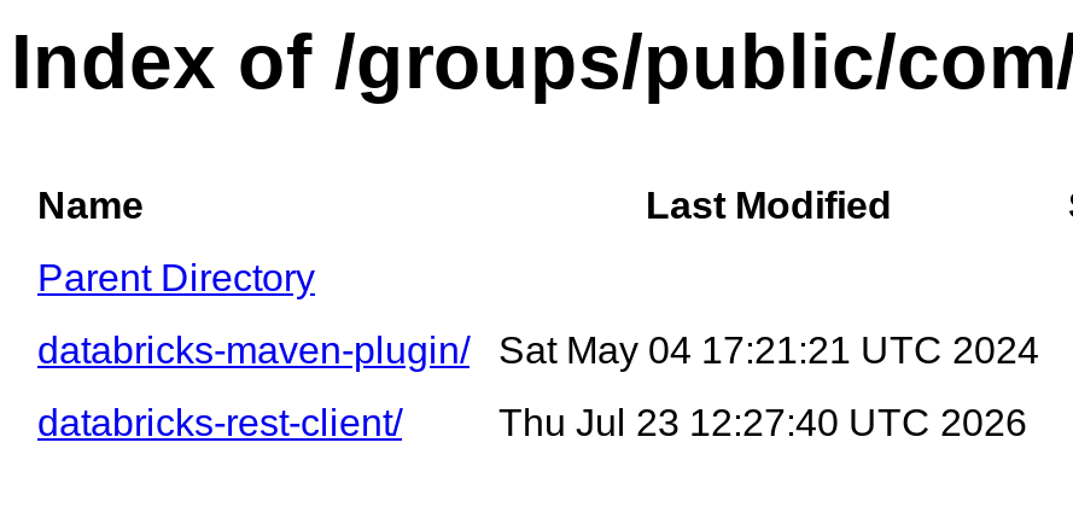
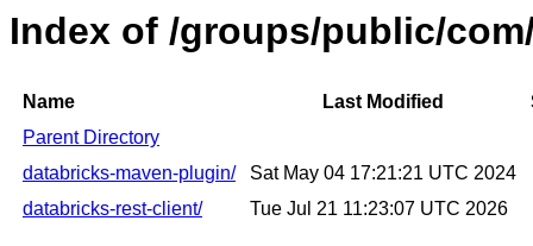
- Thu Jul 23 12:27:40 UTC 2026
+ Tue Jul 21 11:23:07 UTC 2026
